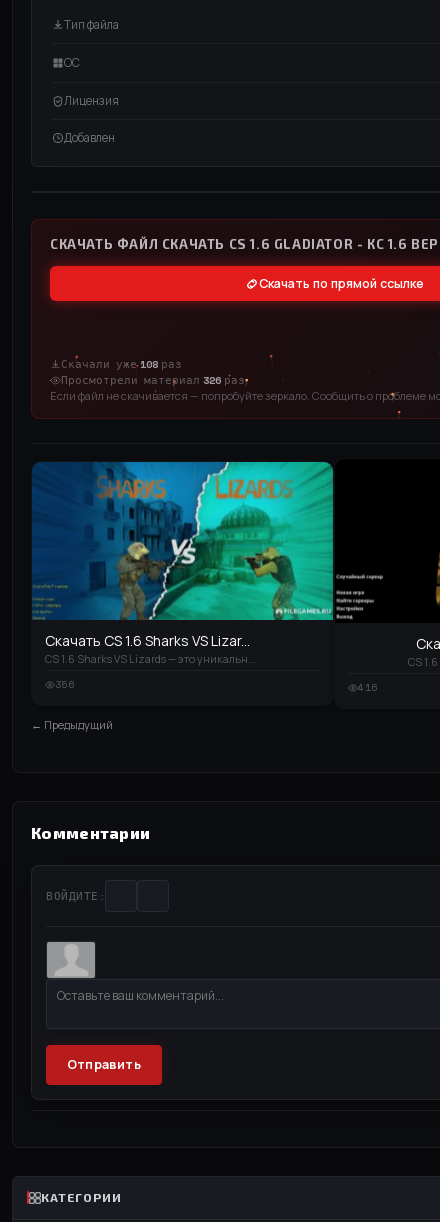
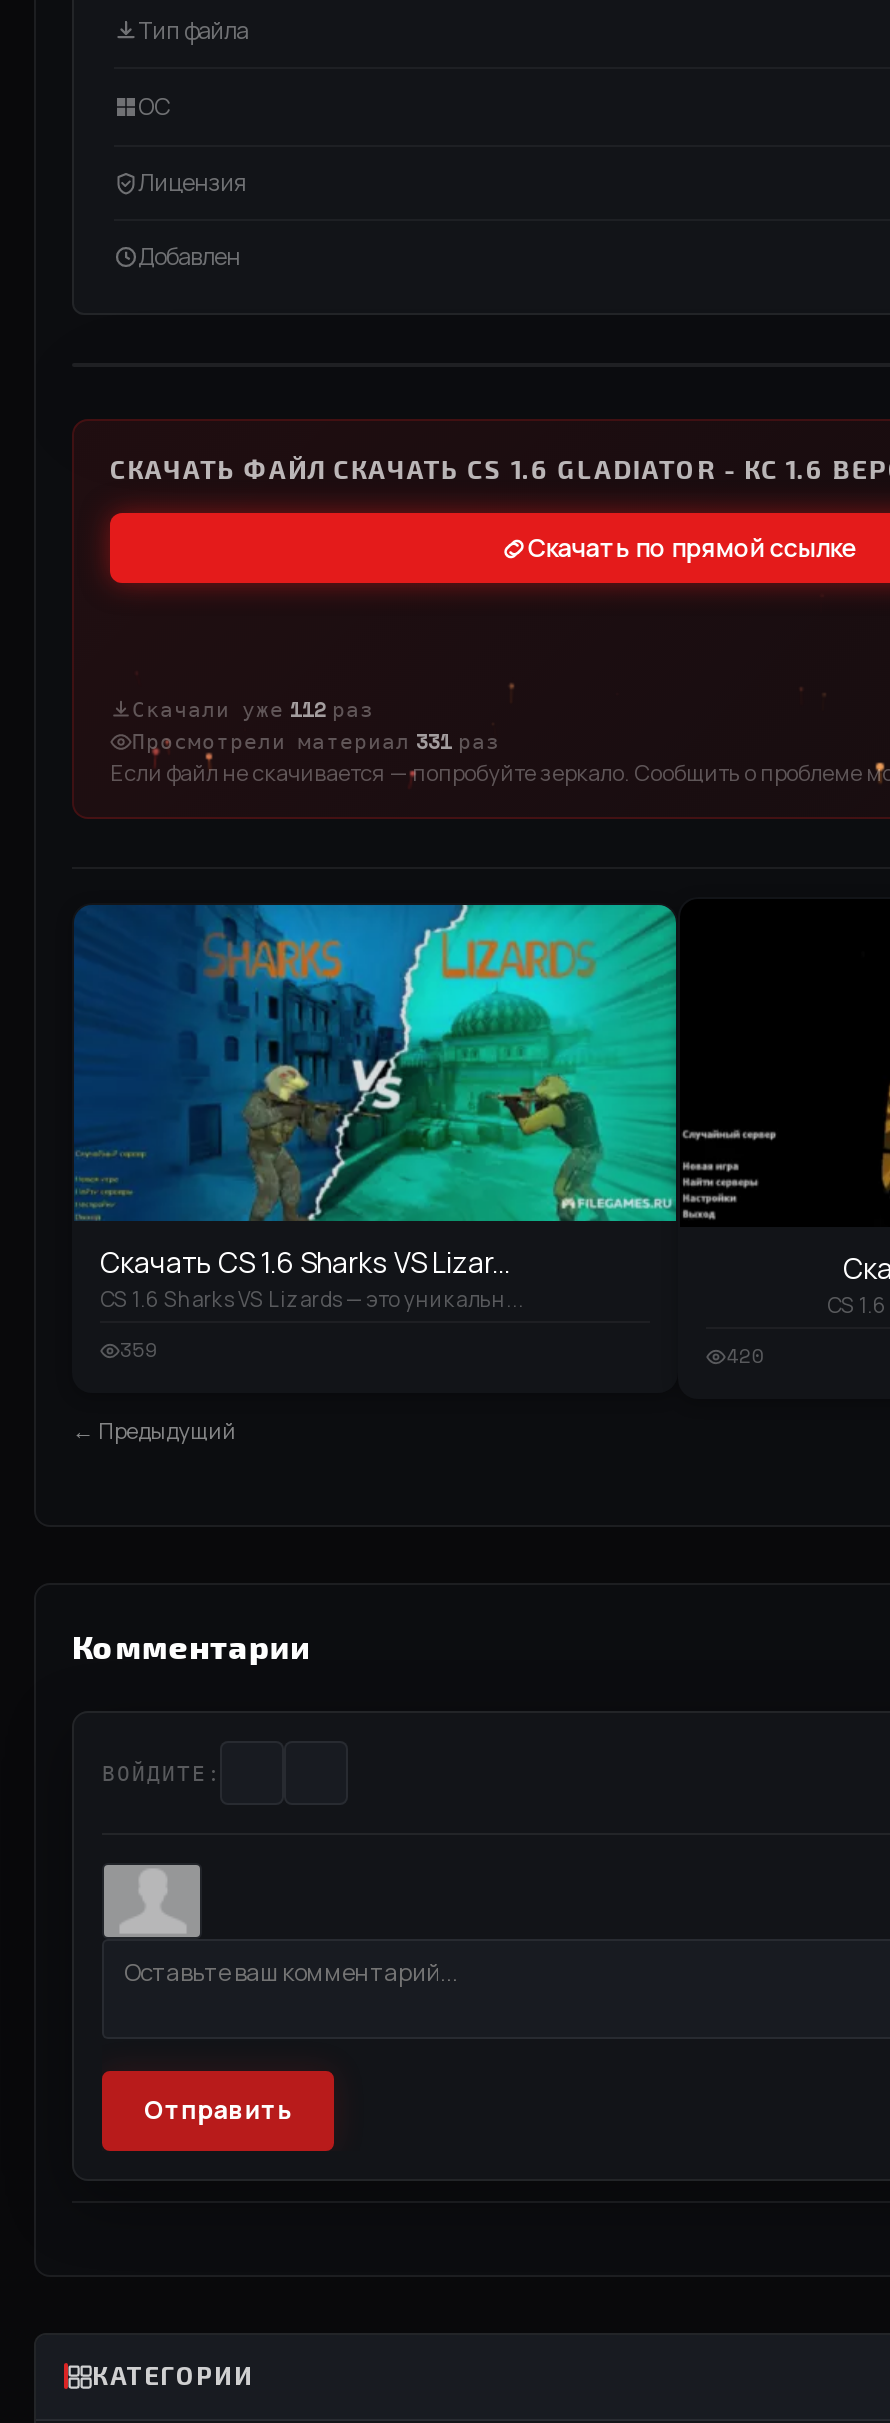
- Скачали уже 108 раз
+ Скачали уже 112 раз

- Просмотрели материал 326 раз
+ Просмотрели материал 331 раз

- 356
+ 359

- 416
+ 420
